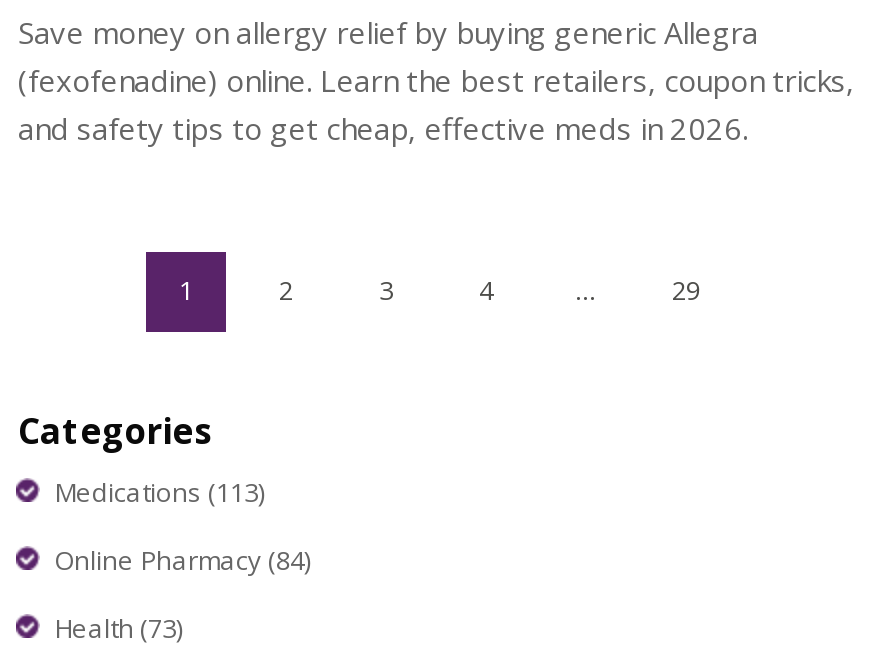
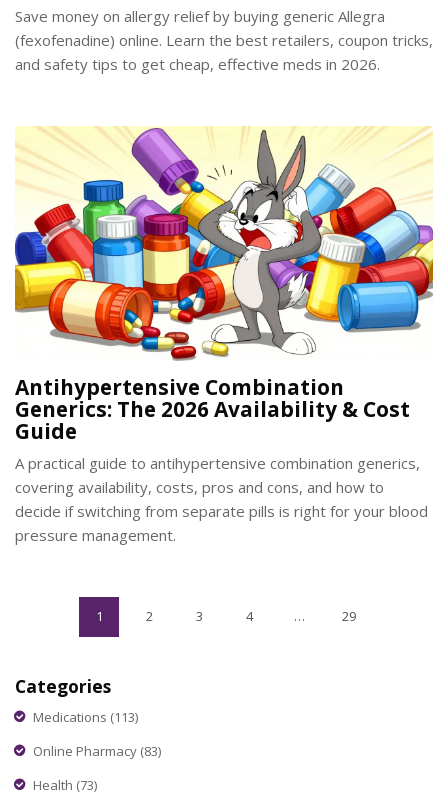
+ [image]
+ Antihypertensive Combination
+ Generics: The 2026 Availability & Cost
+ Guide
+ A practical guide to antihypertensive combination generics,
+ covering availability, costs, pros and cons, and how to
+ decide if switching from separate pills is right for your blood
+ pressure management.

- Online Pharmacy (84)
+ Online Pharmacy (83)
